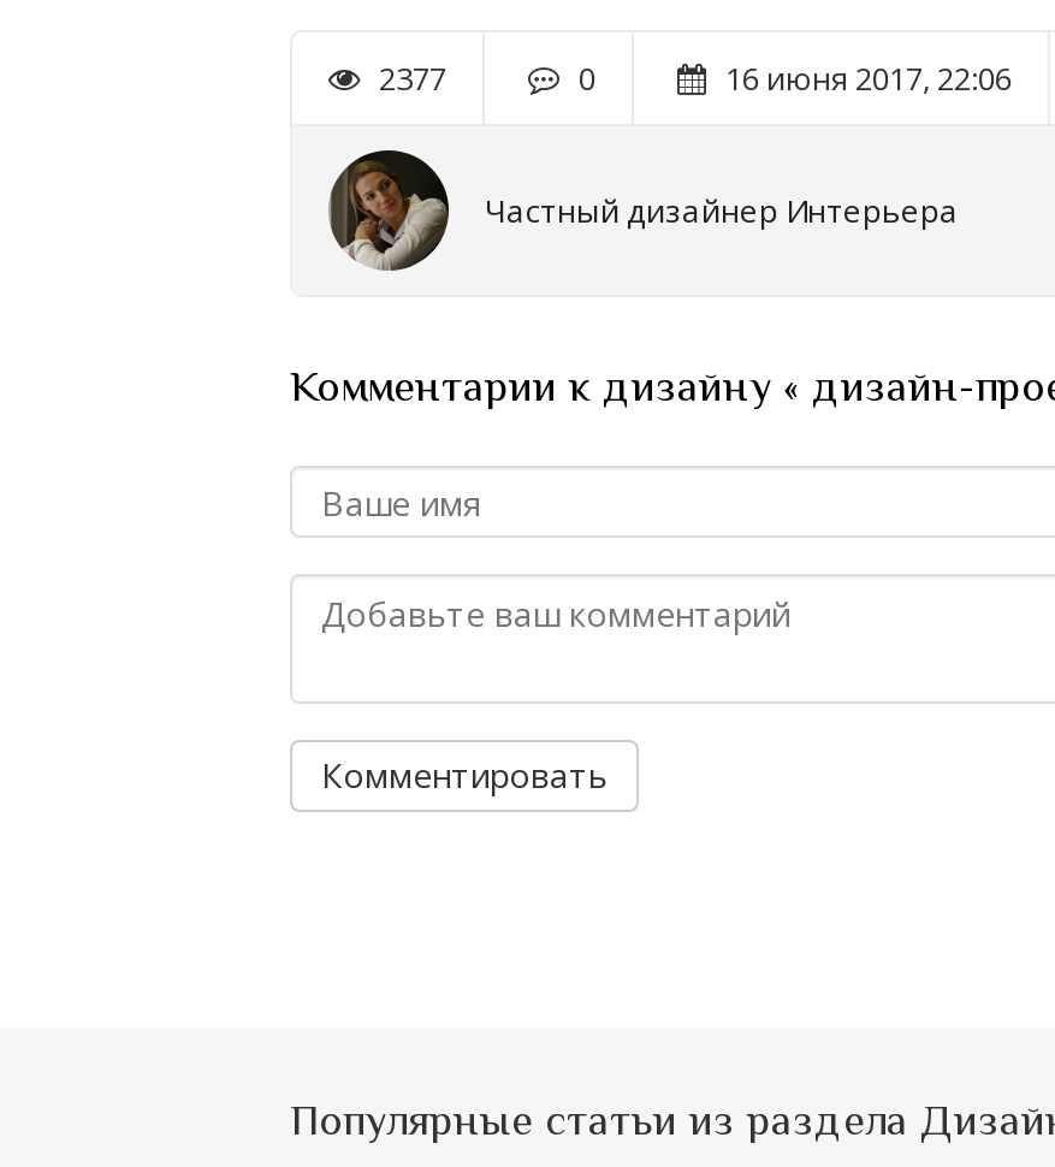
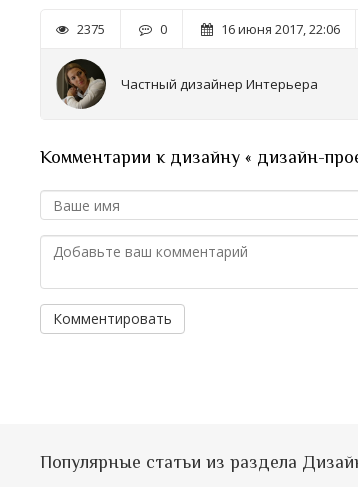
- 2377
+ 2375
